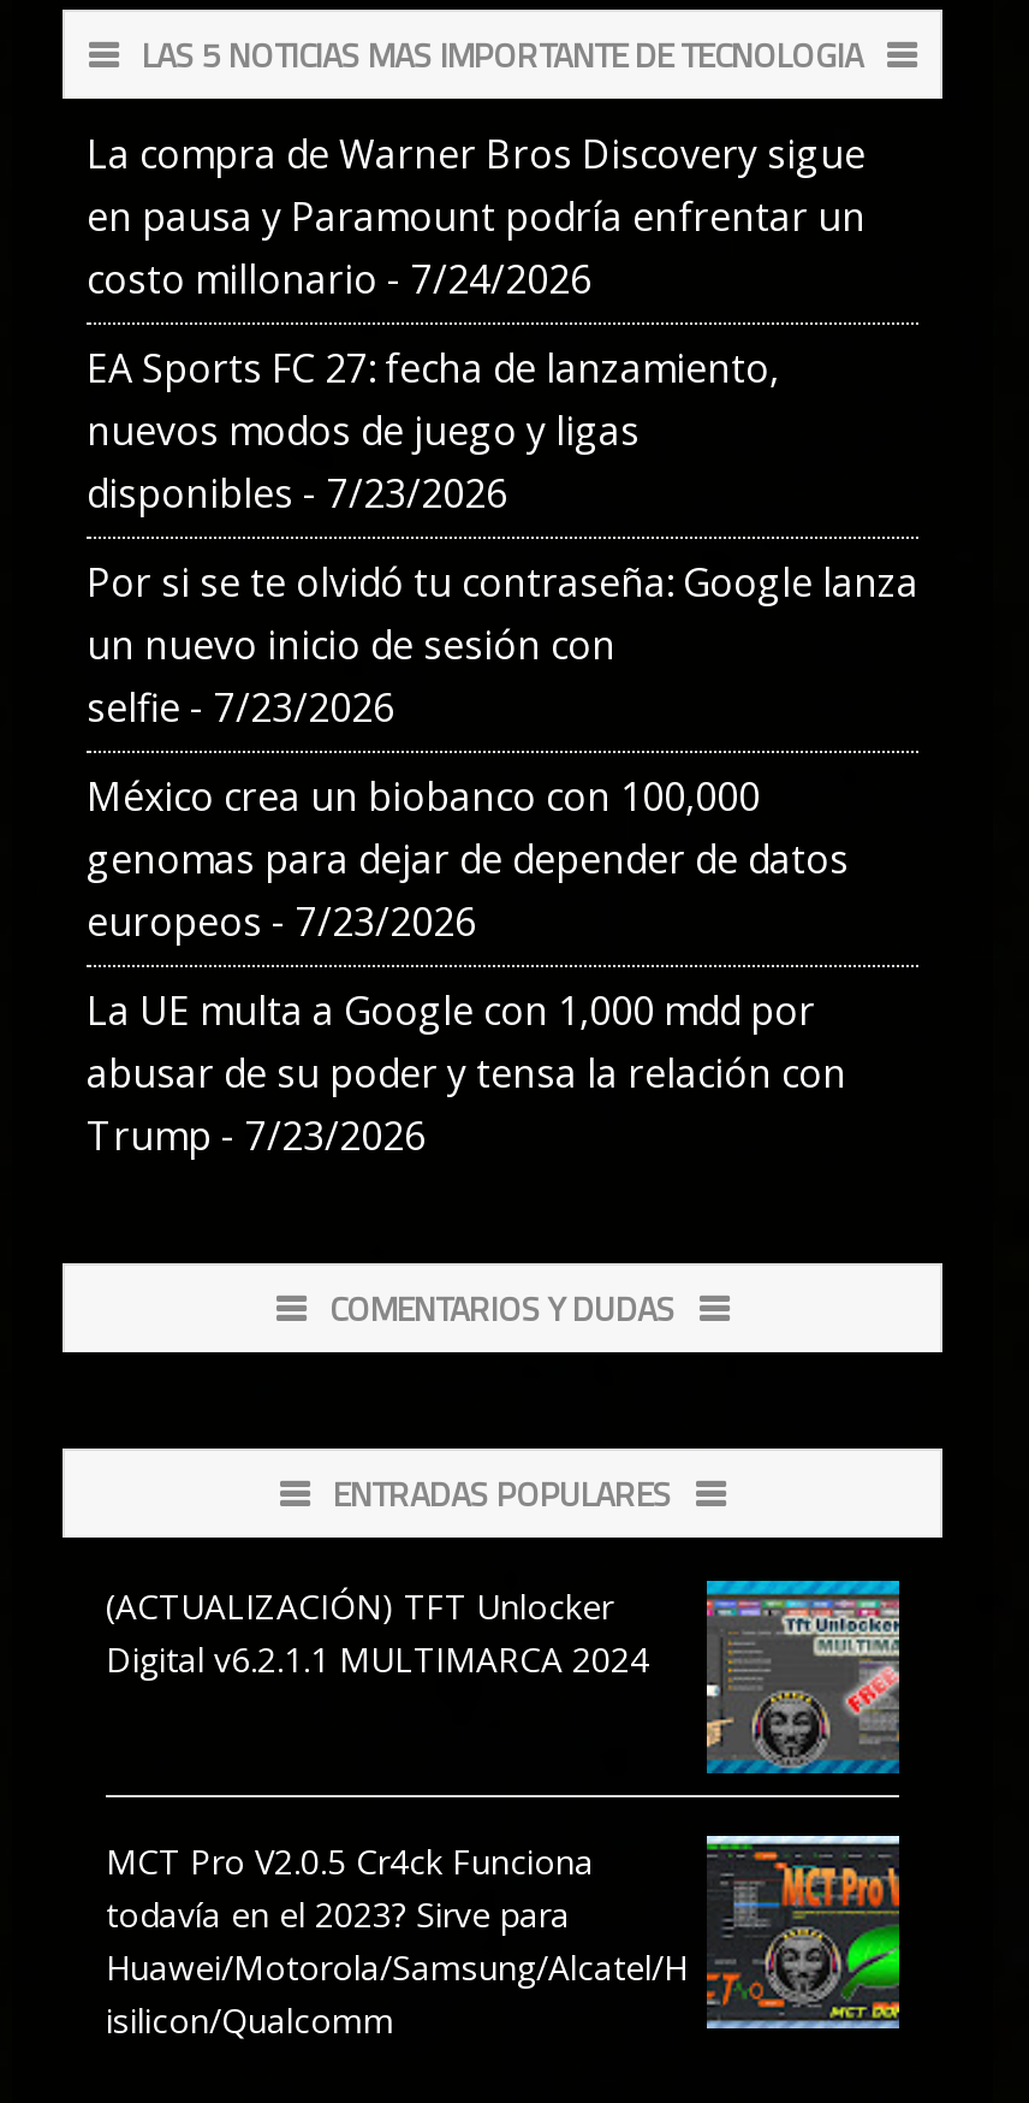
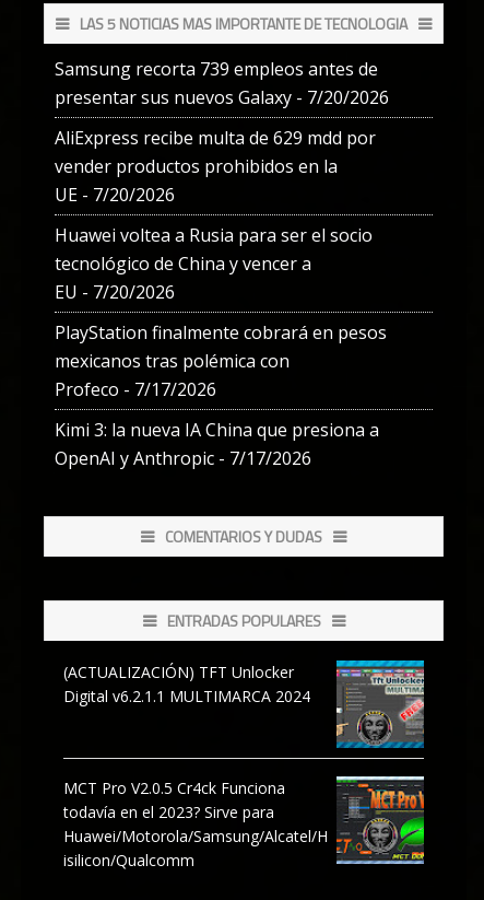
- La compra de Warner Bros Discovery sigue
- en pausa y Paramount podría enfrentar un
- costo millonario - 7/24/2026
+ Samsung recorta 739 empleos antes de
+ presentar sus nuevos Galaxy - 7/20/2026

- EA Sports FC 27: fecha de lanzamiento,
- nuevos modos de juego y ligas
- disponibles - 7/23/2026
+ AliExpress recibe multa de 629 mdd por
+ vender productos prohibidos en la
+ UE - 7/20/2026

- Por si se te olvidó tu contraseña: Google lanza
- un nuevo inicio de sesión con
- selfie - 7/23/2026
+ Huawei voltea a Rusia para ser el socio
+ tecnológico de China y vencer a
+ EU - 7/20/2026

- México crea un biobanco con 100,000
- genomas para dejar de depender de datos
- europeos - 7/23/2026
+ PlayStation finalmente cobrará en pesos
+ mexicanos tras polémica con
+ Profeco - 7/17/2026

- La UE multa a Google con 1,000 mdd por
- abusar de su poder y tensa la relación con
- Trump - 7/23/2026
+ Kimi 3: la nueva IA China que presiona a
+ OpenAI y Anthropic - 7/17/2026
